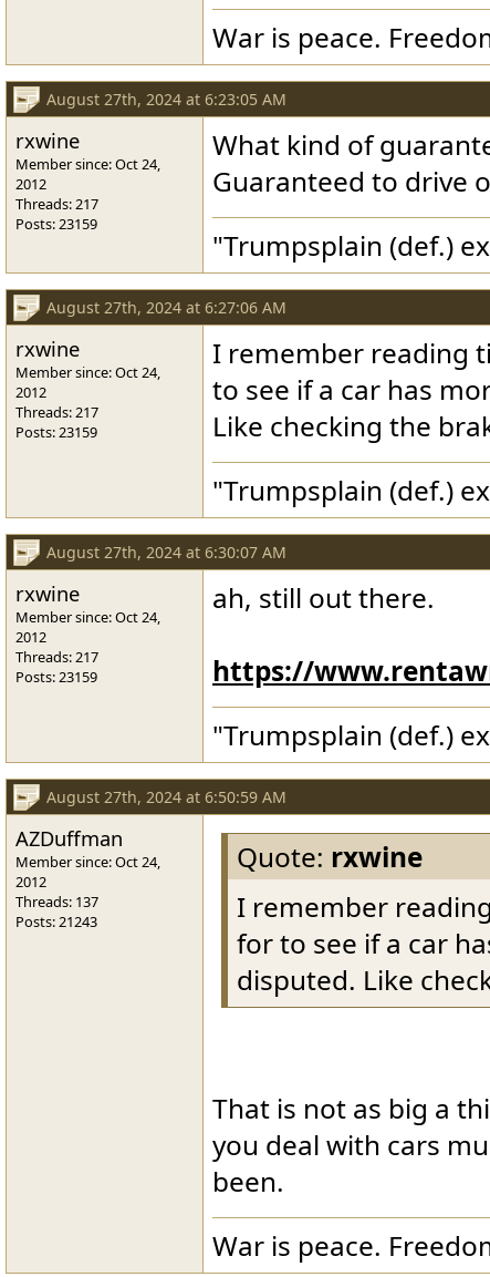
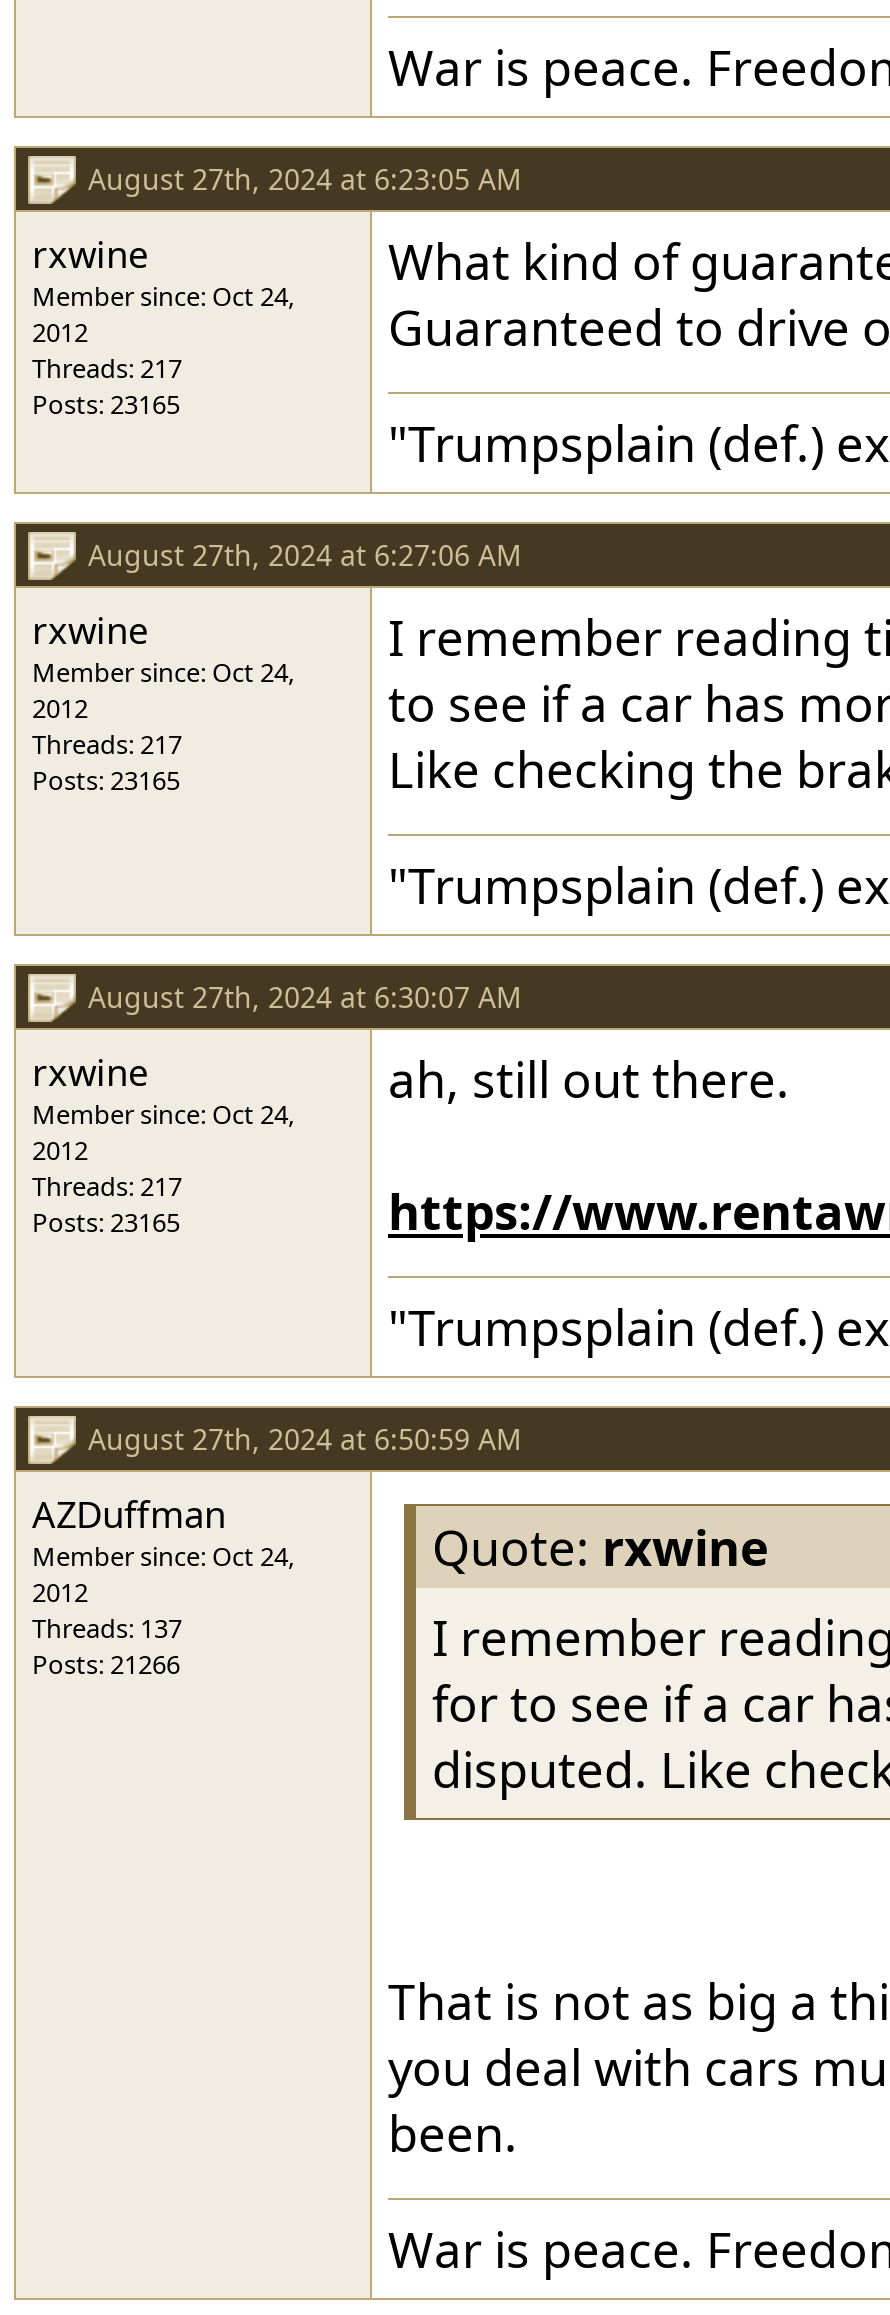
- Posts: 23159
+ Posts: 23165

- Posts: 23159
+ Posts: 23165

- Posts: 23159
+ Posts: 23165

- Posts: 21243
+ Posts: 21266
